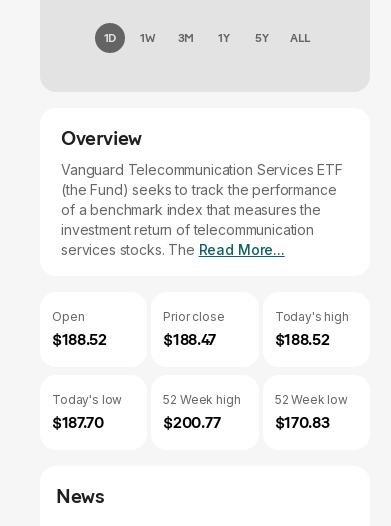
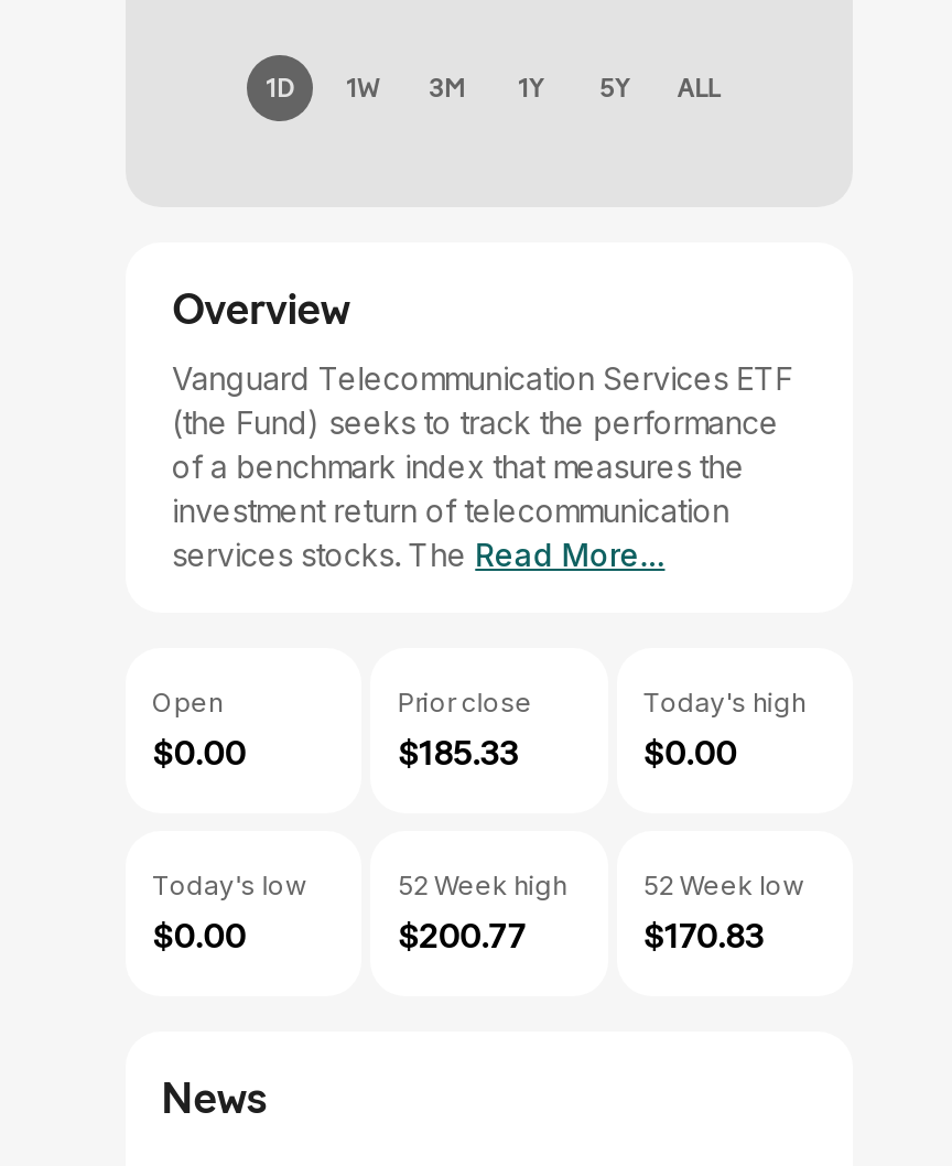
- $188.52
+ $0.00

- $188.47
+ $185.33

- $188.52
+ $0.00

- $187.70
+ $0.00
